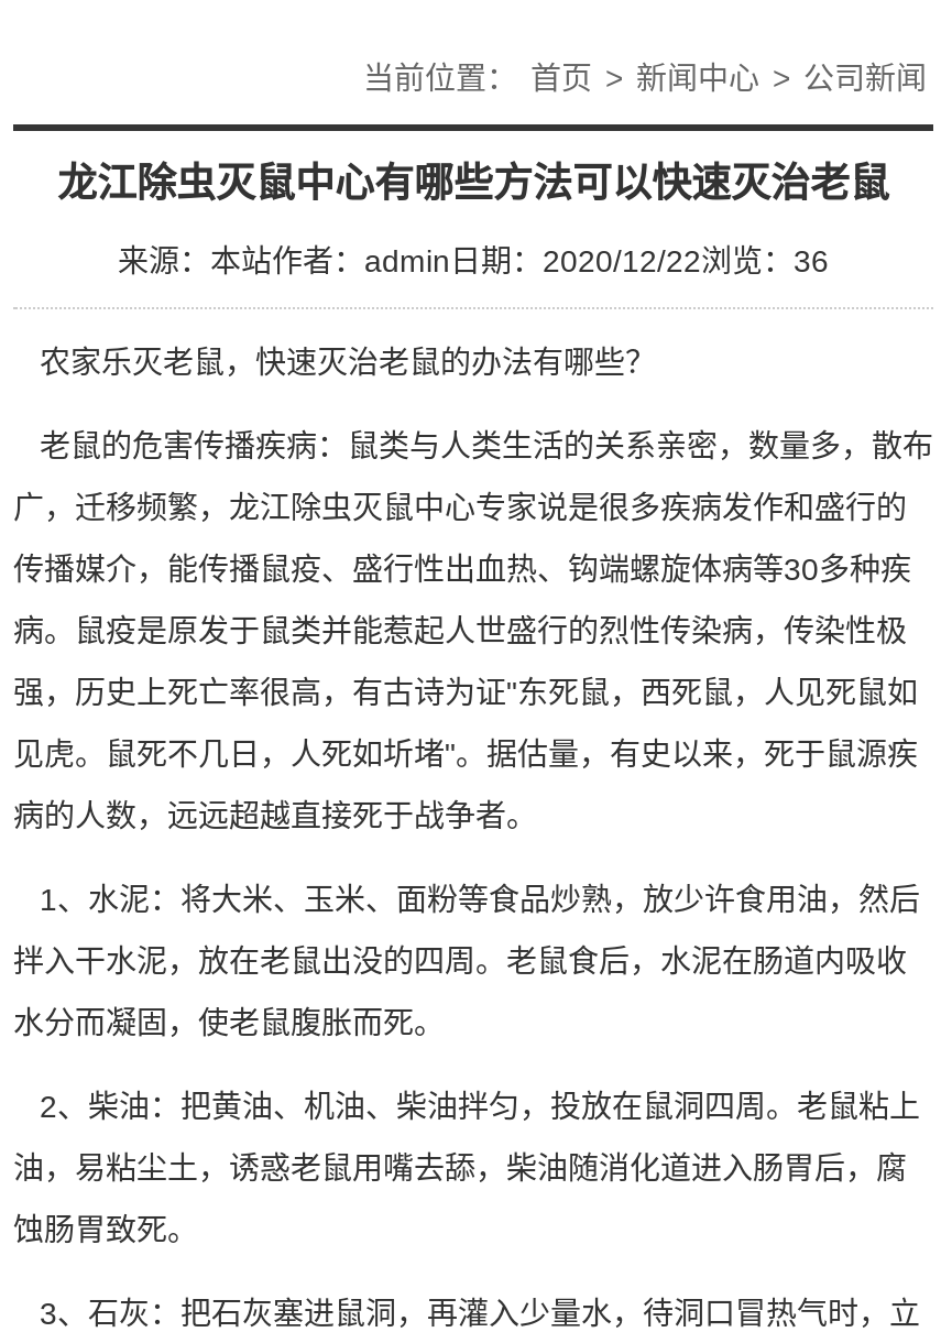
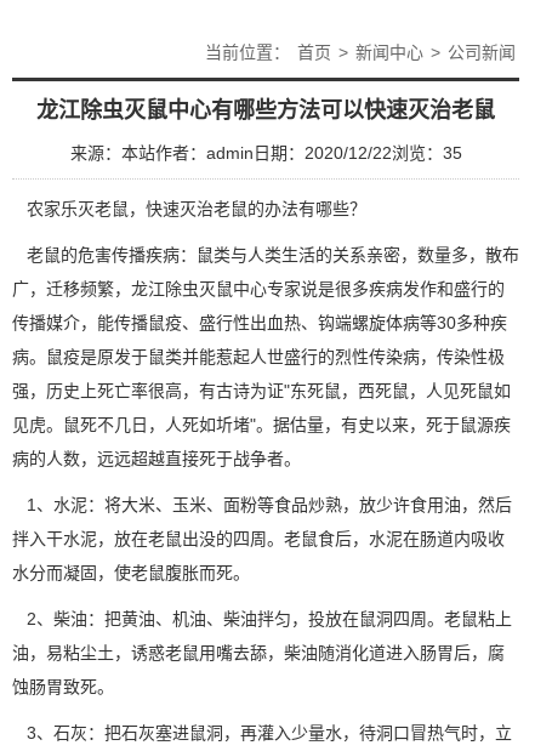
- 来源：本站作者：admin日期：2020/12/22浏览：36
+ 来源：本站作者：admin日期：2020/12/22浏览：35
